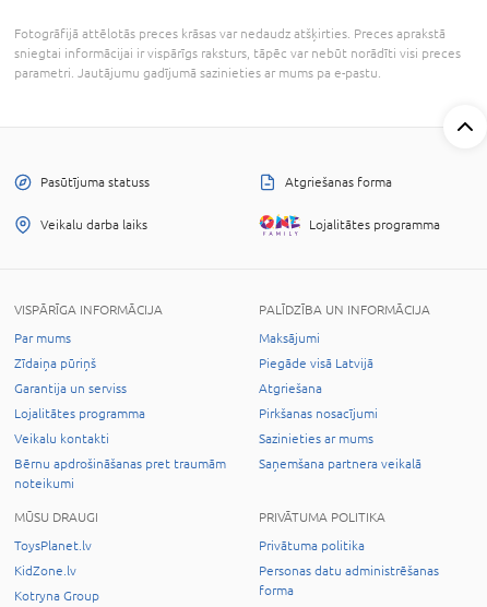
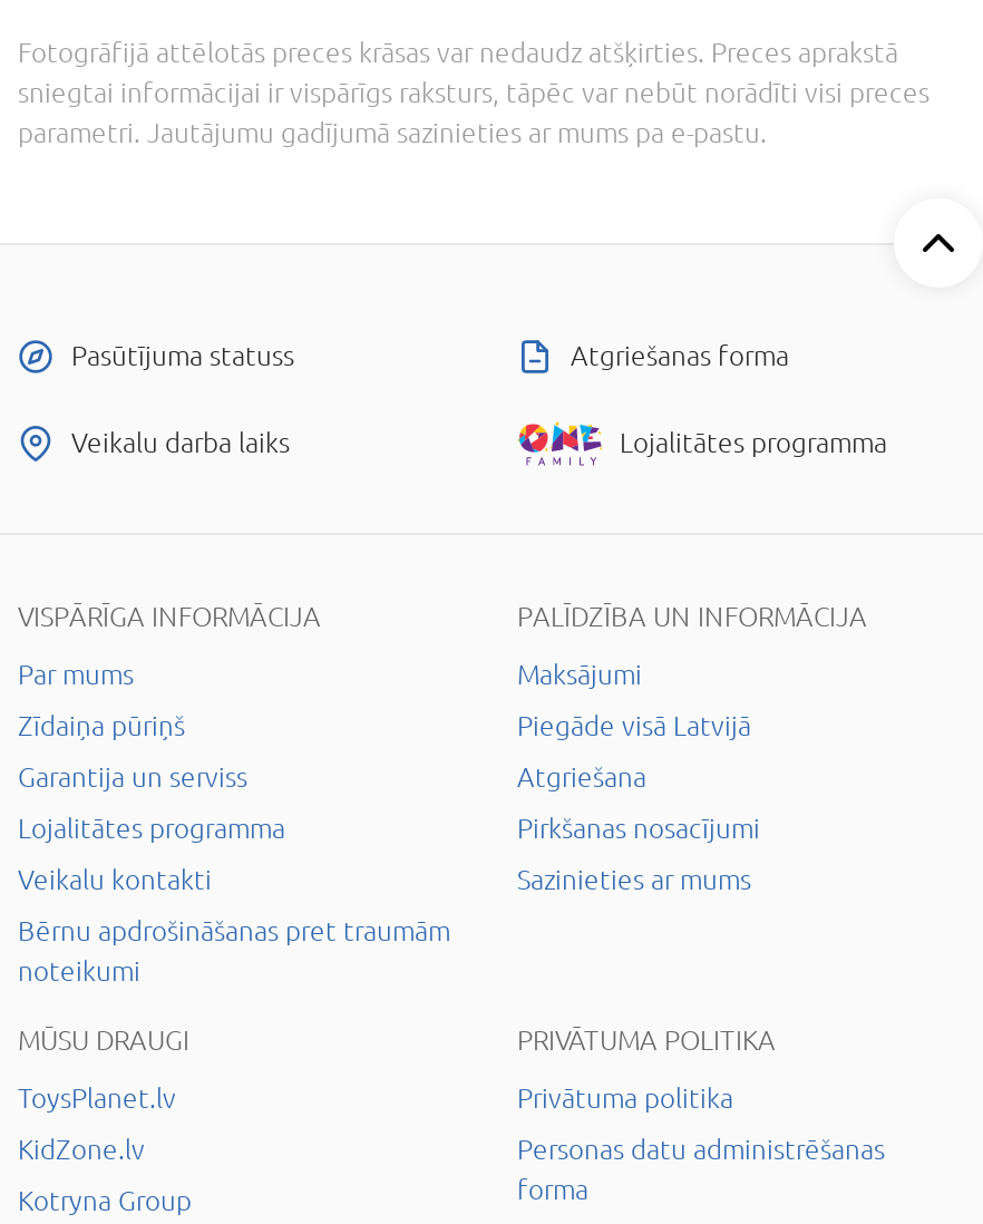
- Saņemšana partnera veikalā
